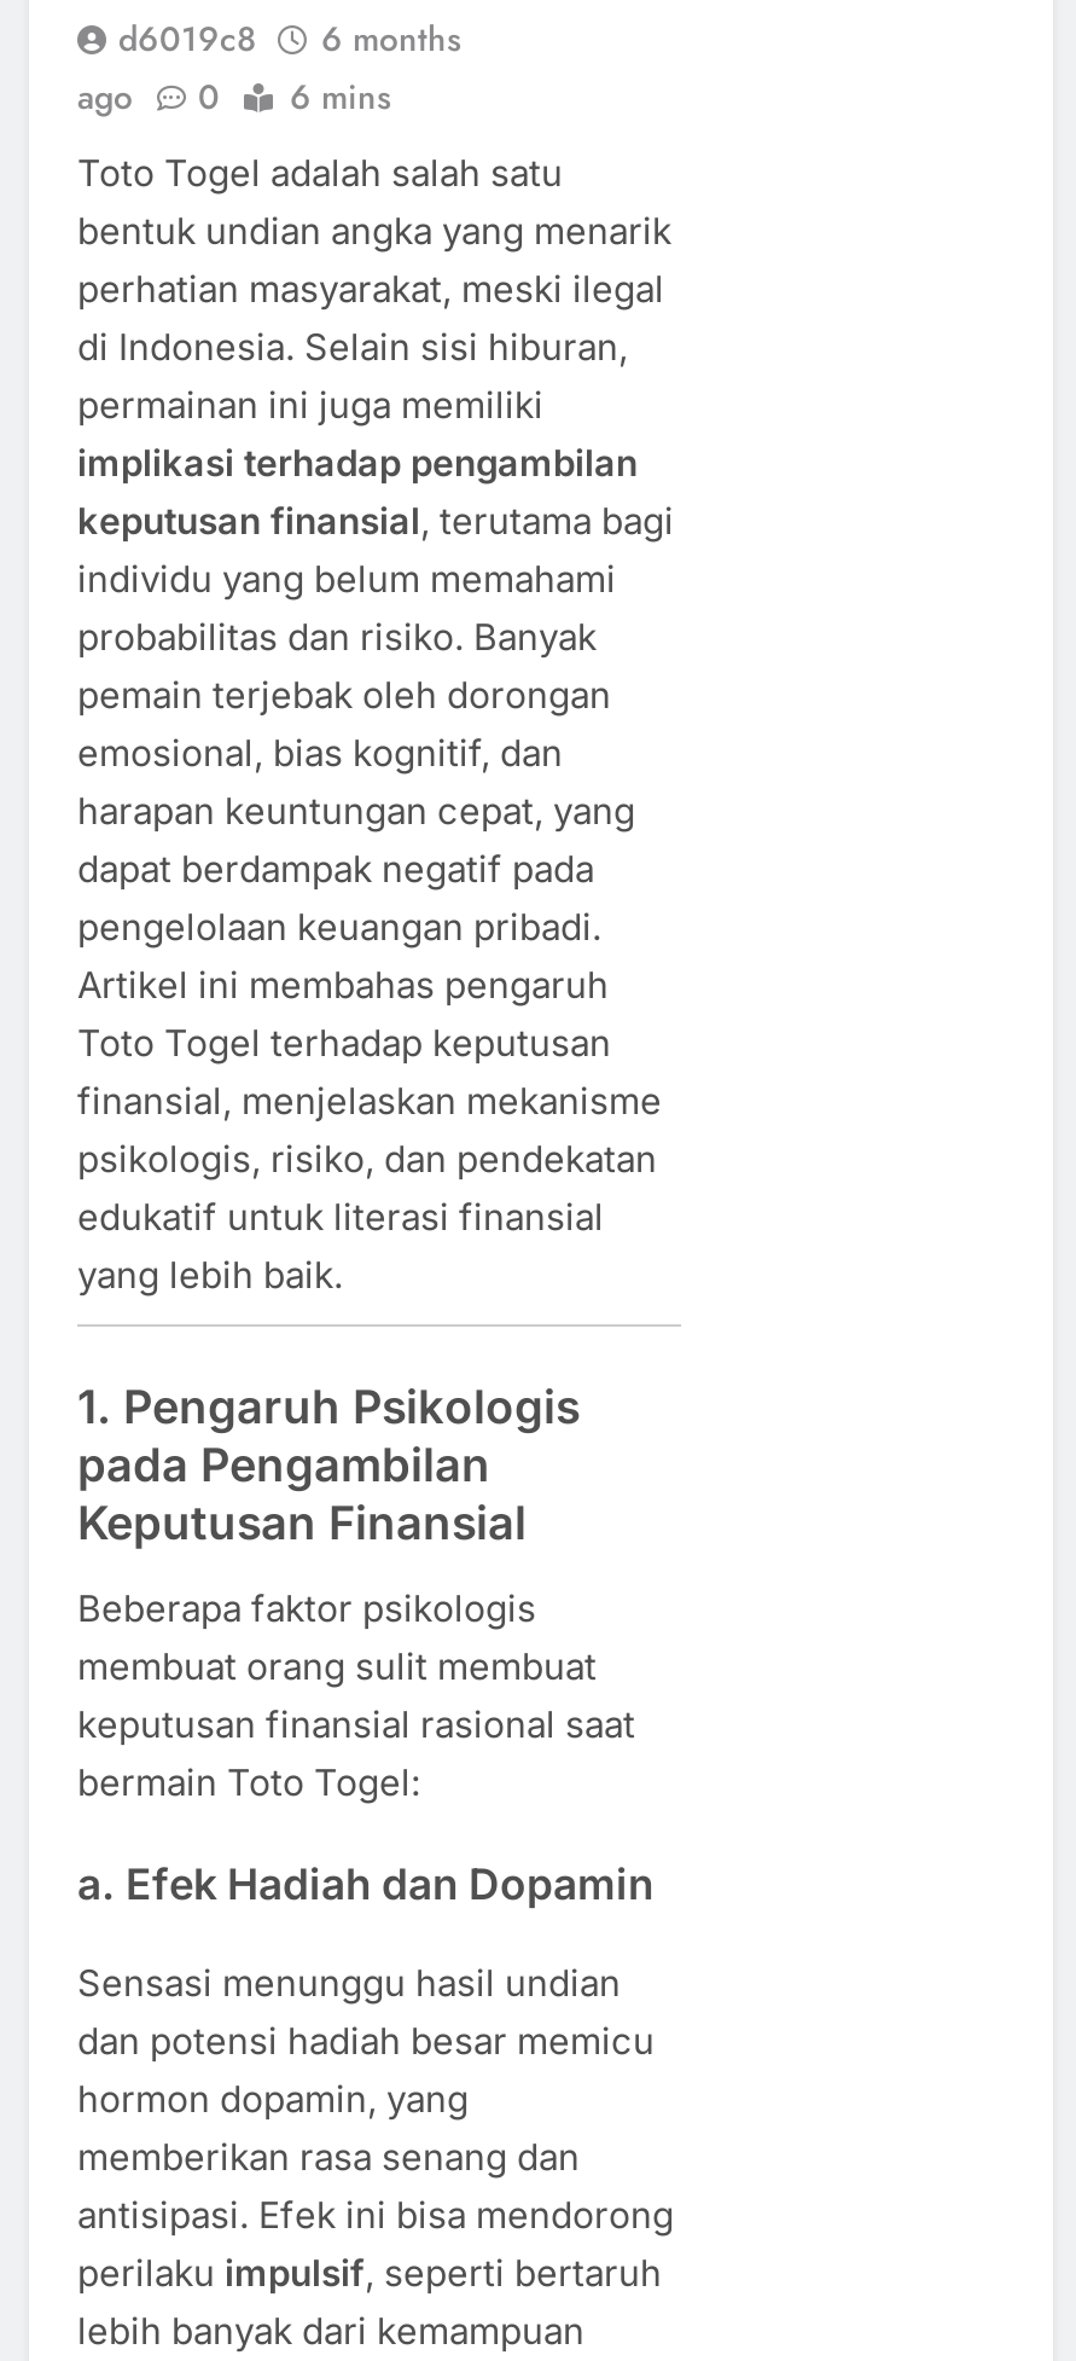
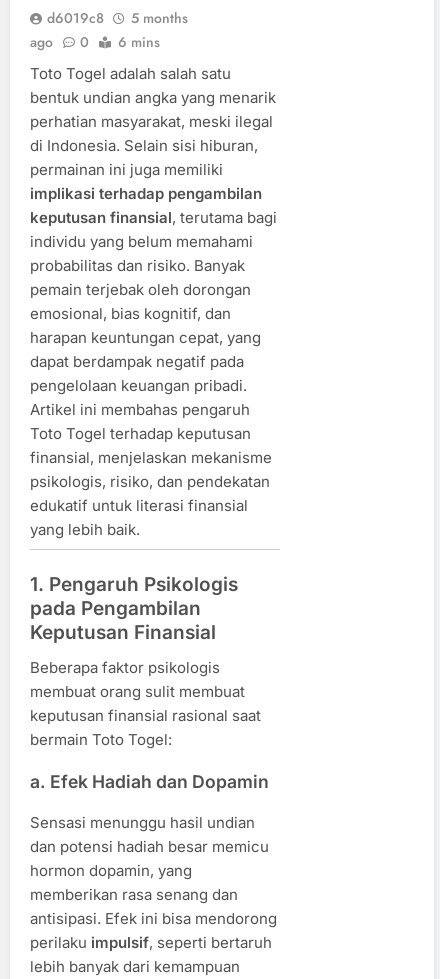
- d6019c8 6 months
+ d6019c8 5 months
